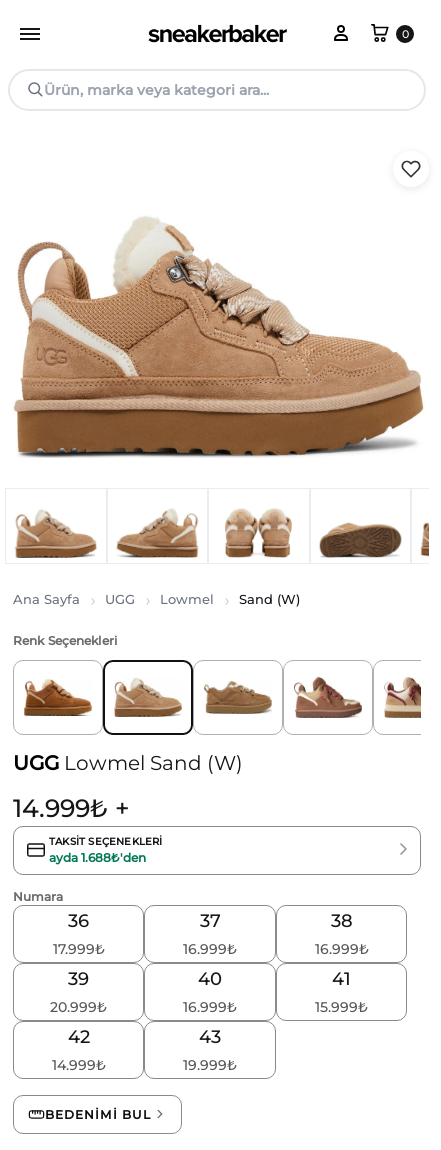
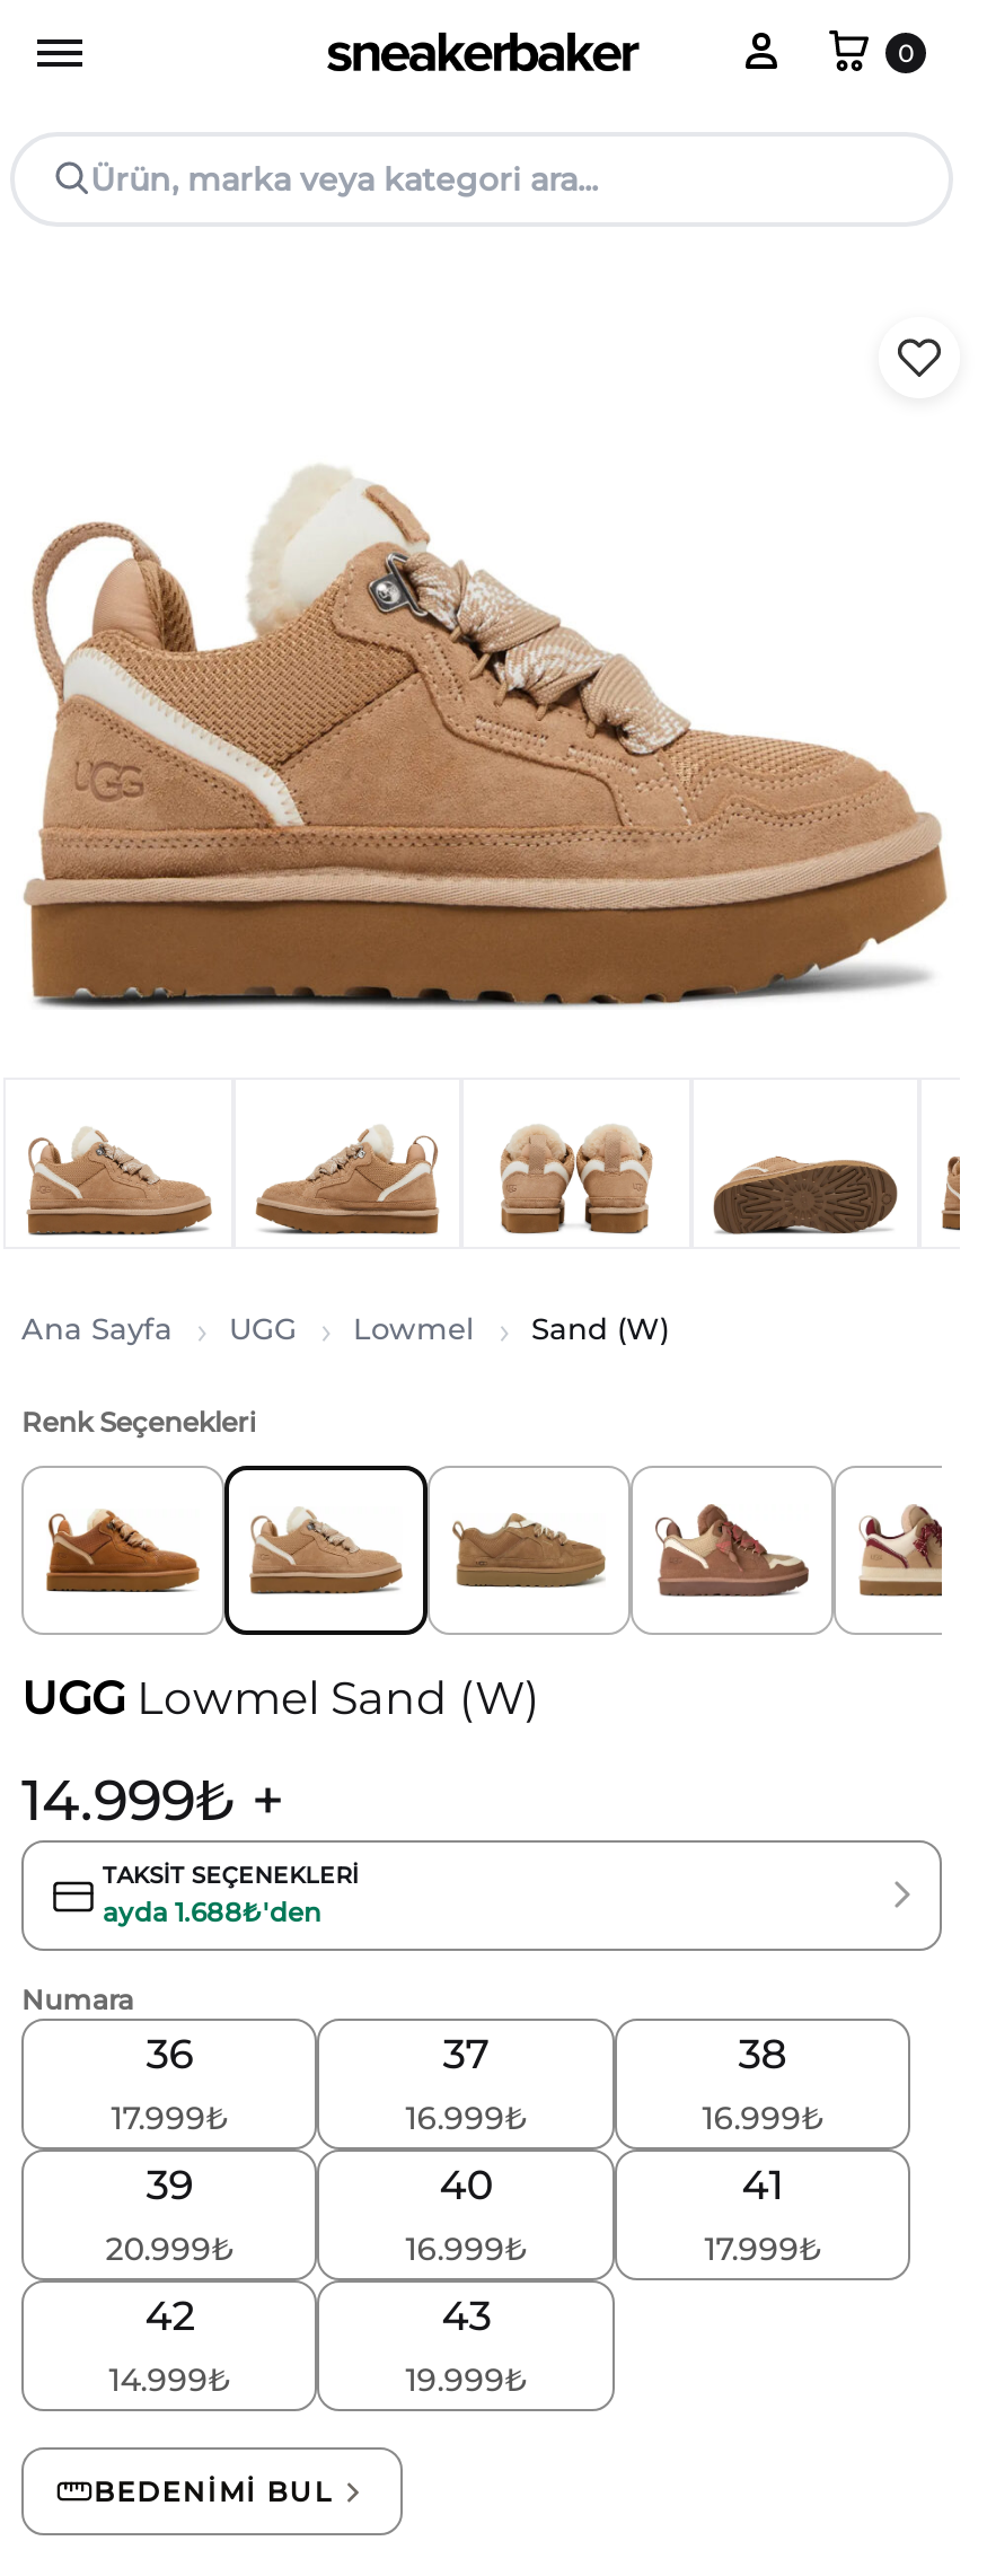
- 15.999₺
+ 17.999₺
